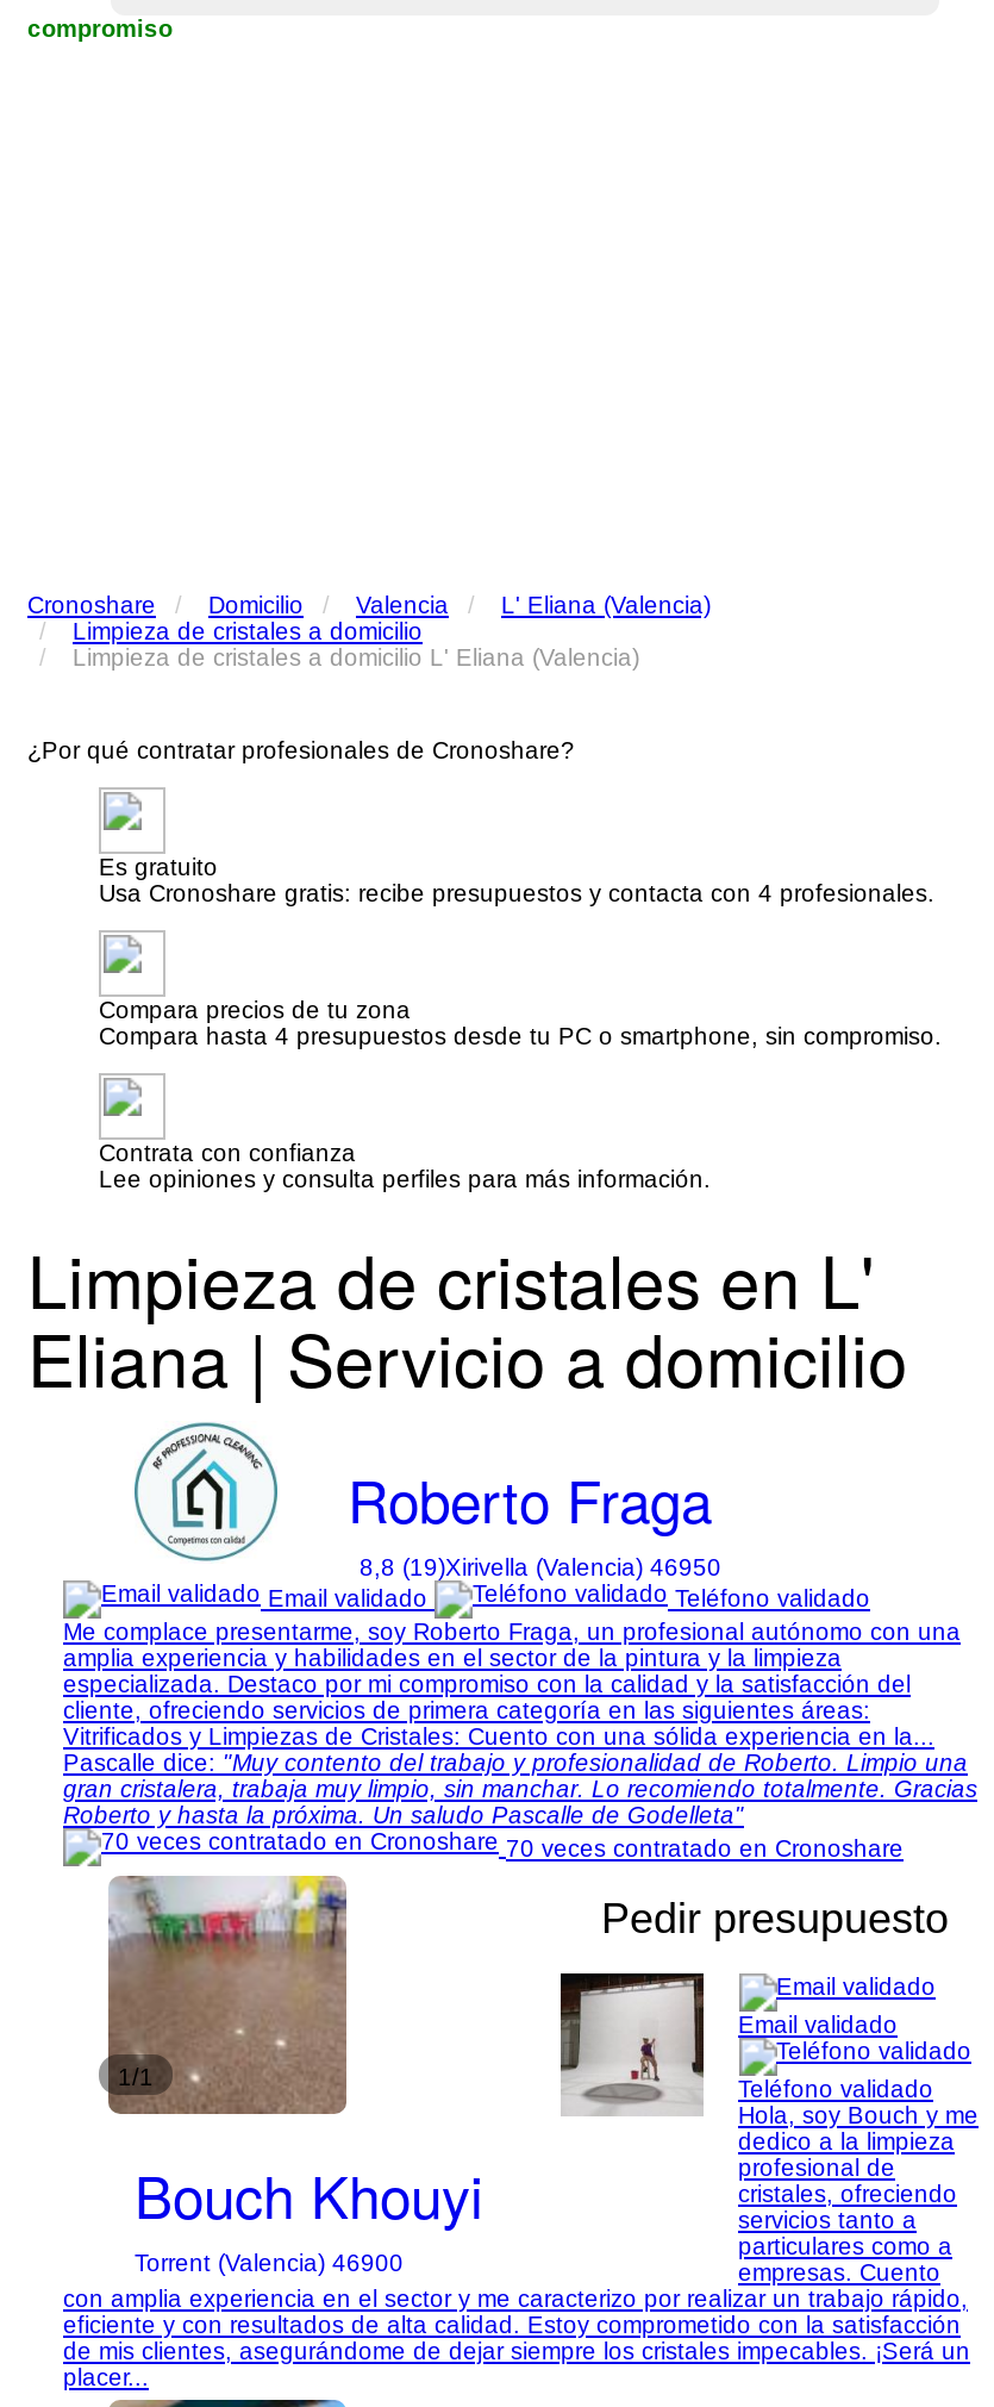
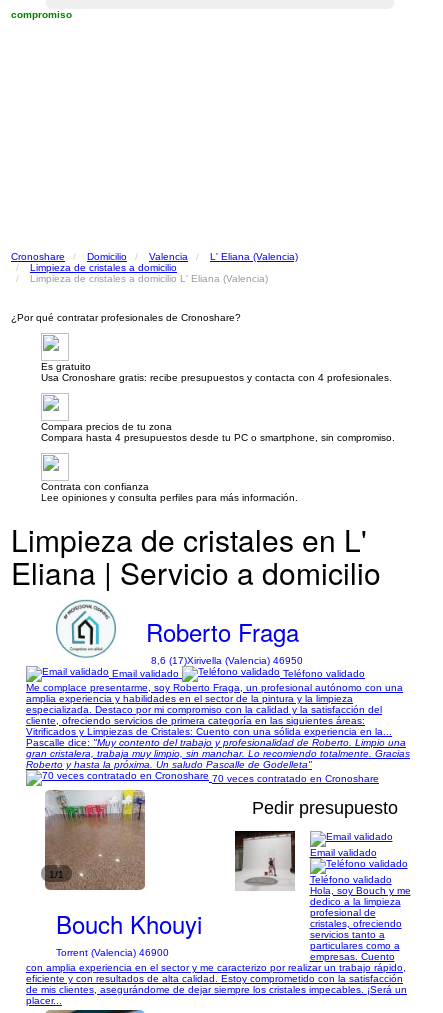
- 8,8 (19)Xirivella (Valencia) 46950
+ 8,6 (17)Xirivella (Valencia) 46950
